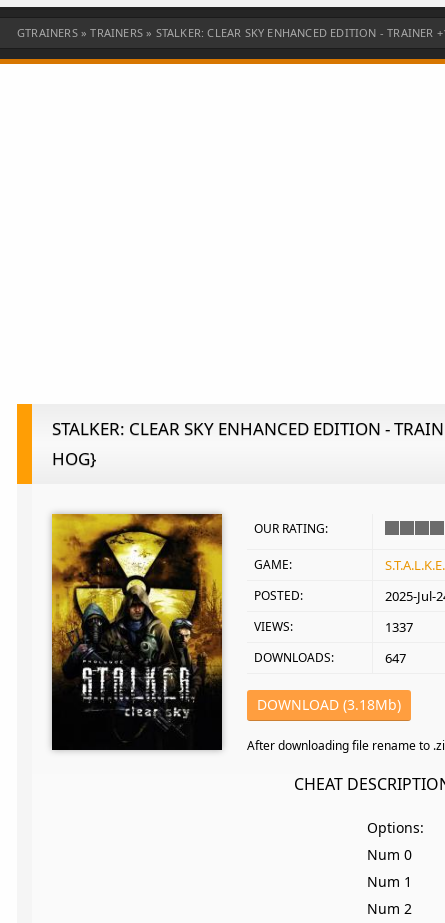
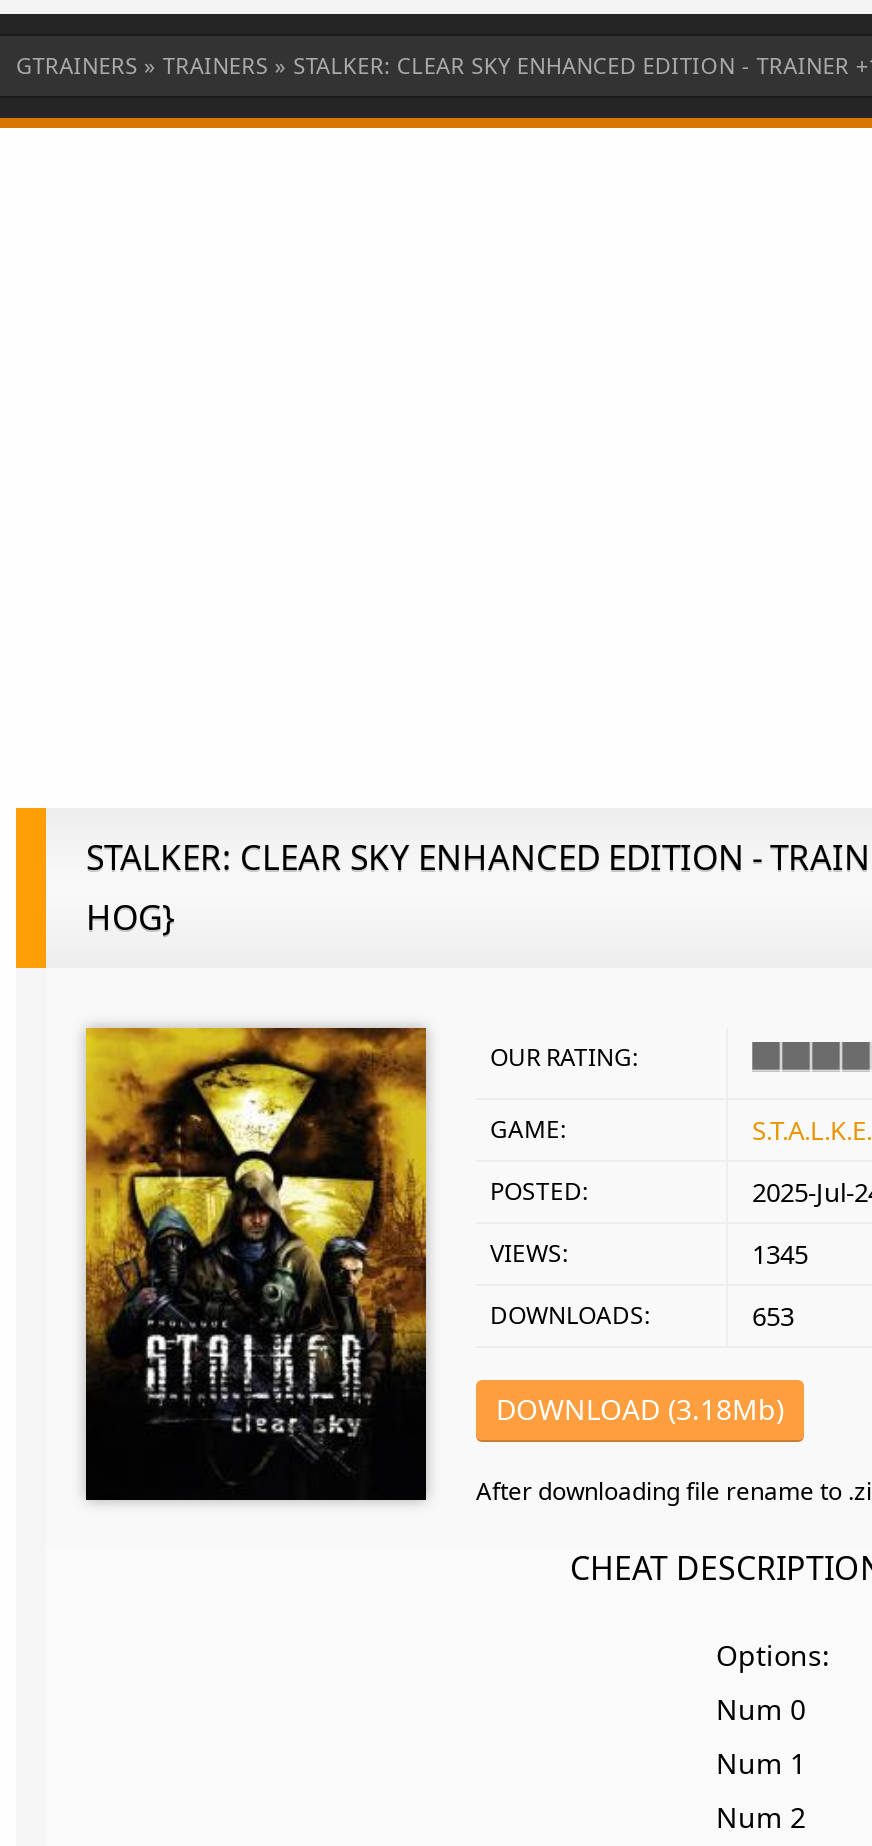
- 1337
+ 1345

- 647
+ 653
